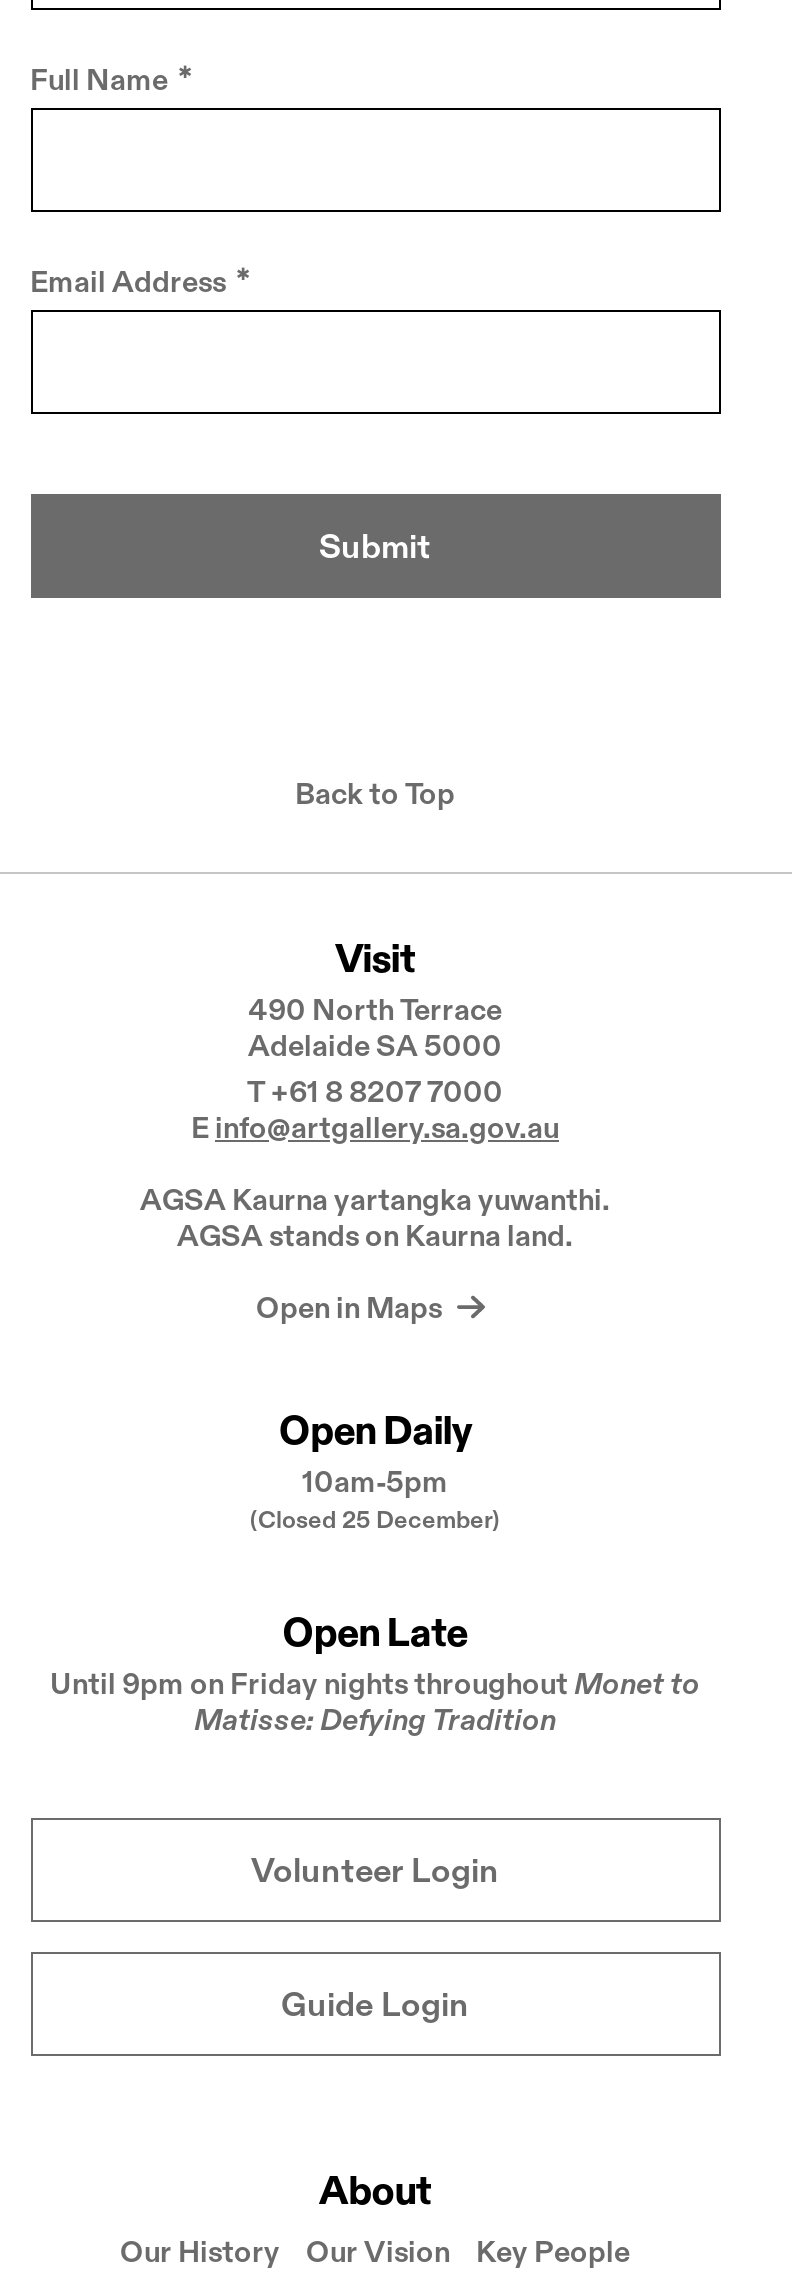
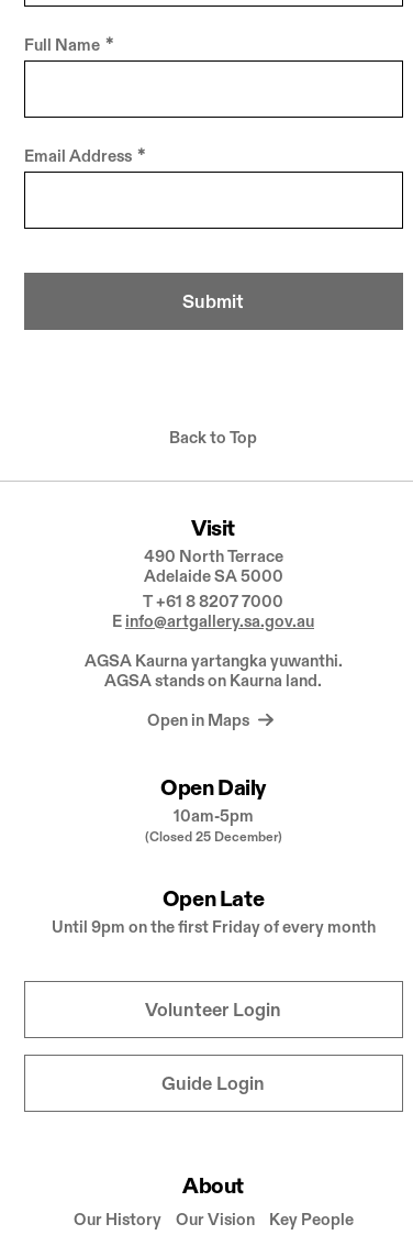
- Until 9pm on Friday nights throughout Monet to
- Matisse: Defying Tradition
+ Until 9pm on the first Friday of every month
